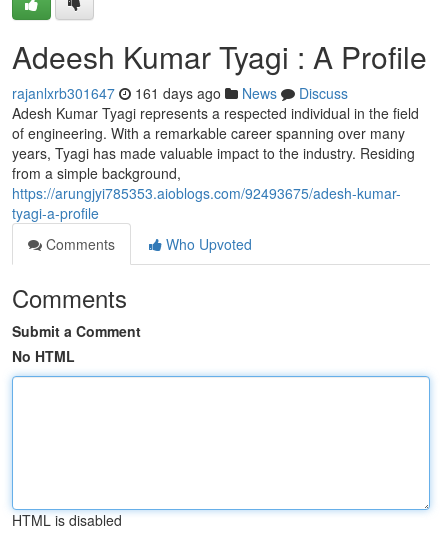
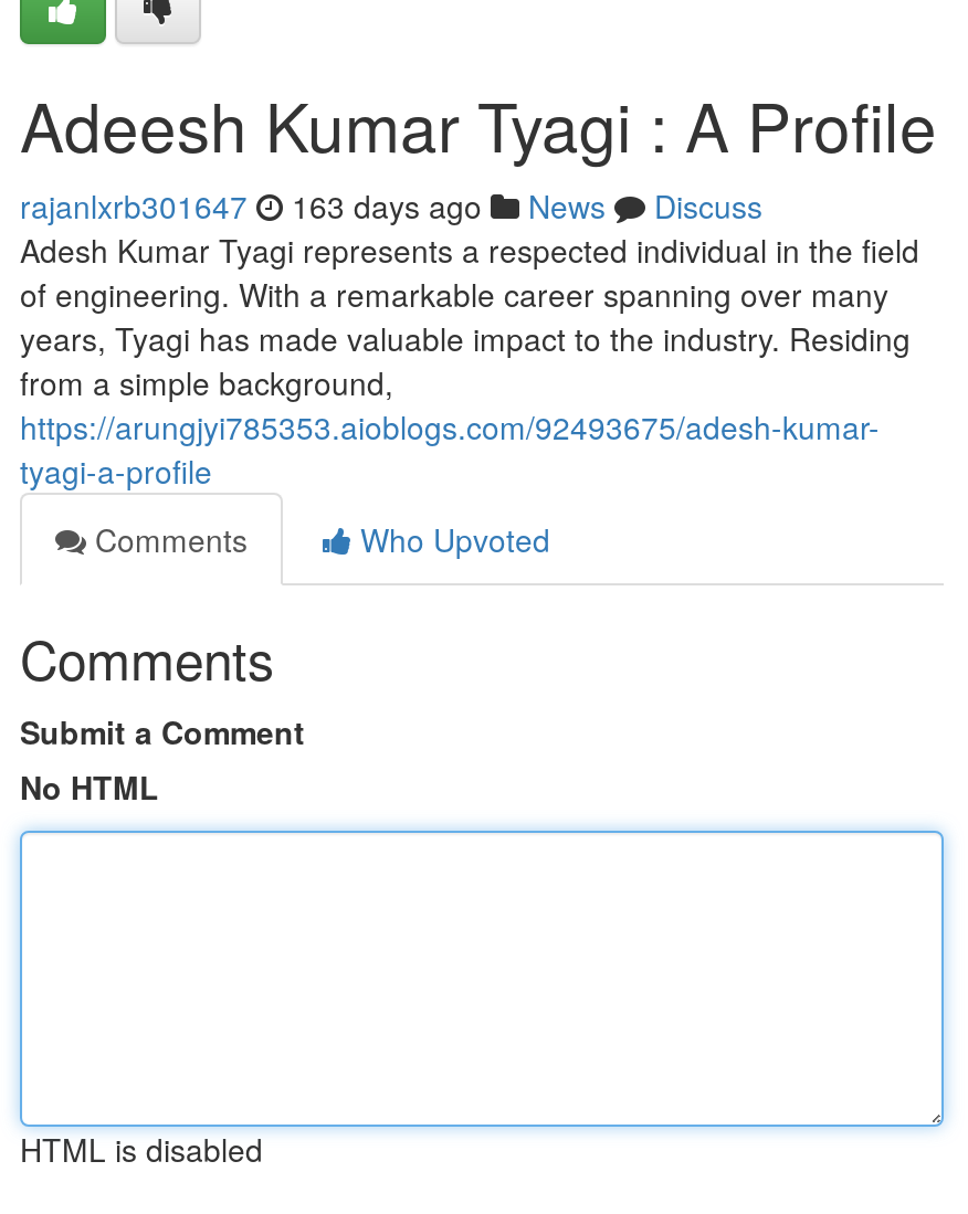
- rajanlxrb301647 161 days ago News Discuss
+ rajanlxrb301647 163 days ago News Discuss
